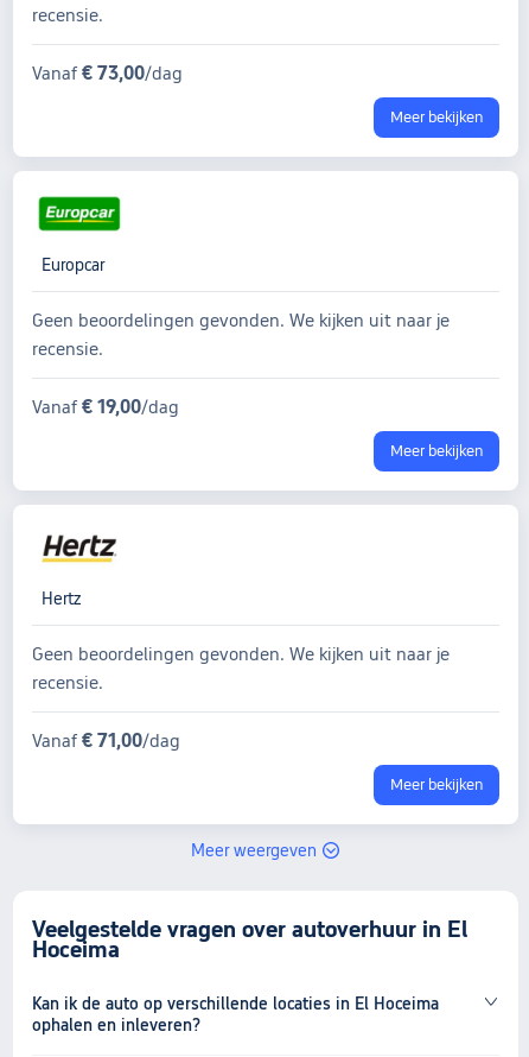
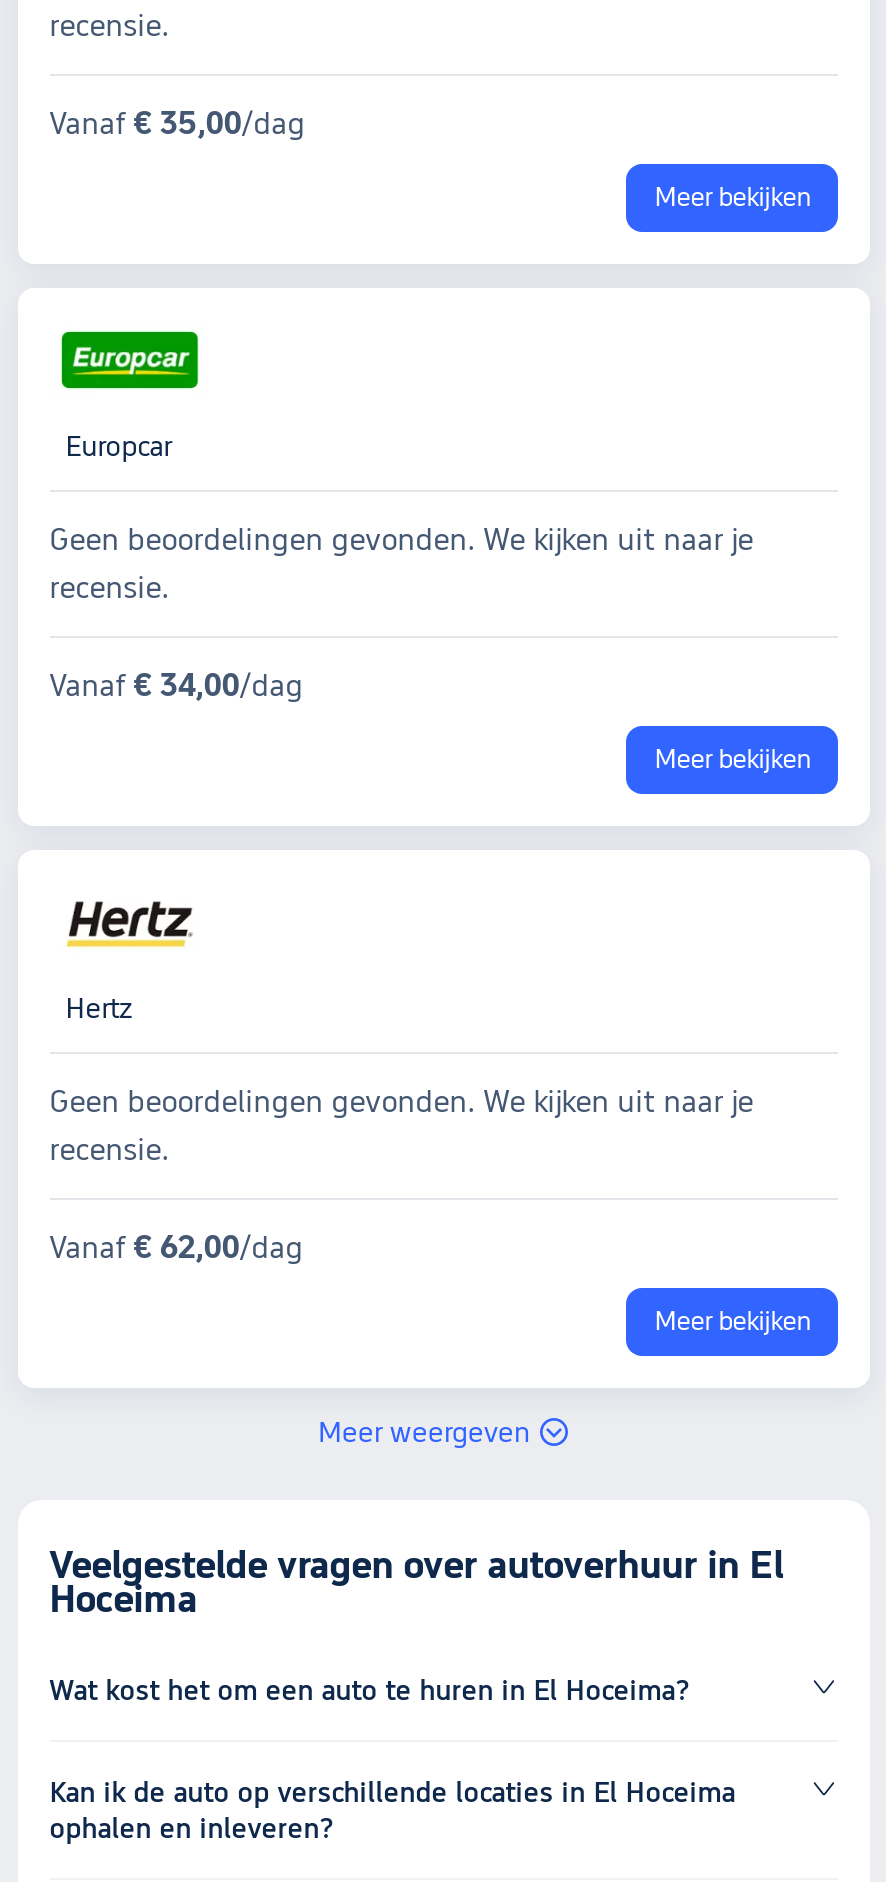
- Vanaf € 73,00/dag
+ Vanaf € 35,00/dag

- Vanaf € 19,00/dag
+ Vanaf € 34,00/dag

- Vanaf € 71,00/dag
+ Vanaf € 62,00/dag

+ Wat kost het om een auto te huren in El Hoceima?
